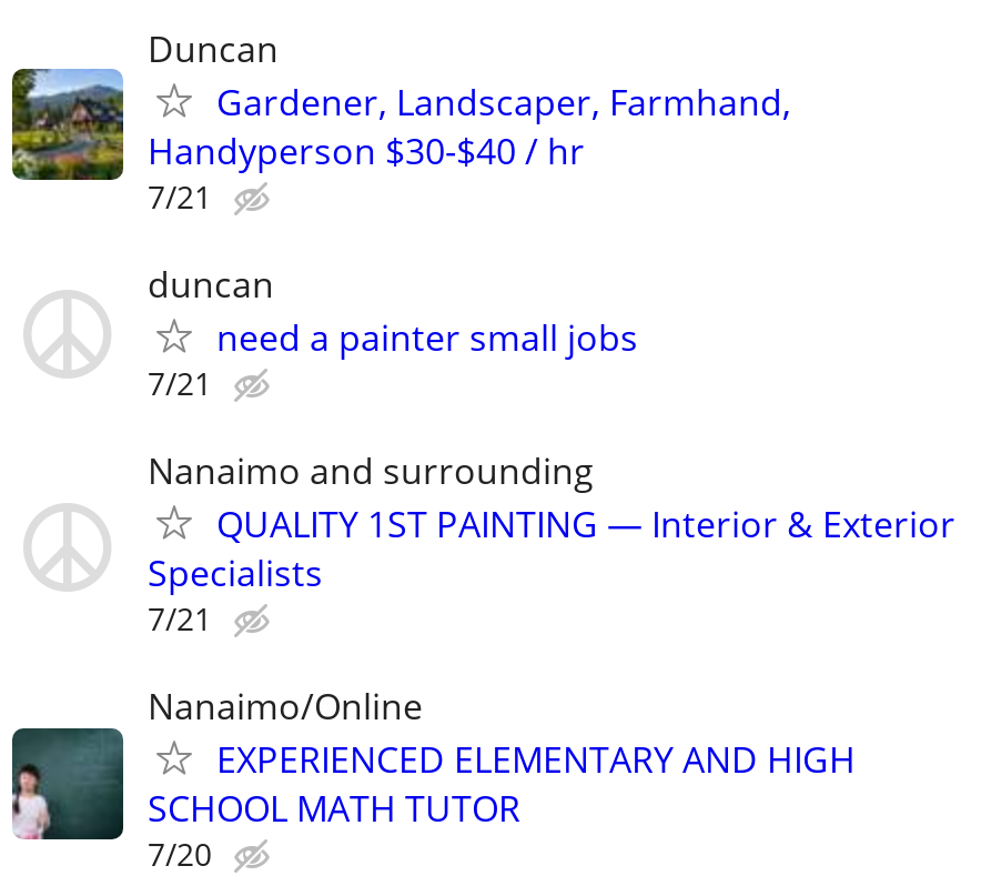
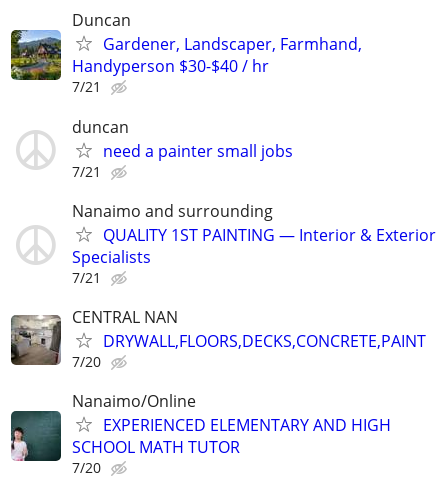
+ [image]
+ CENTRAL NAN
+ DRYWALL,FLOORS,DECKS,CONCRETE,PAINT
+ 7/20
